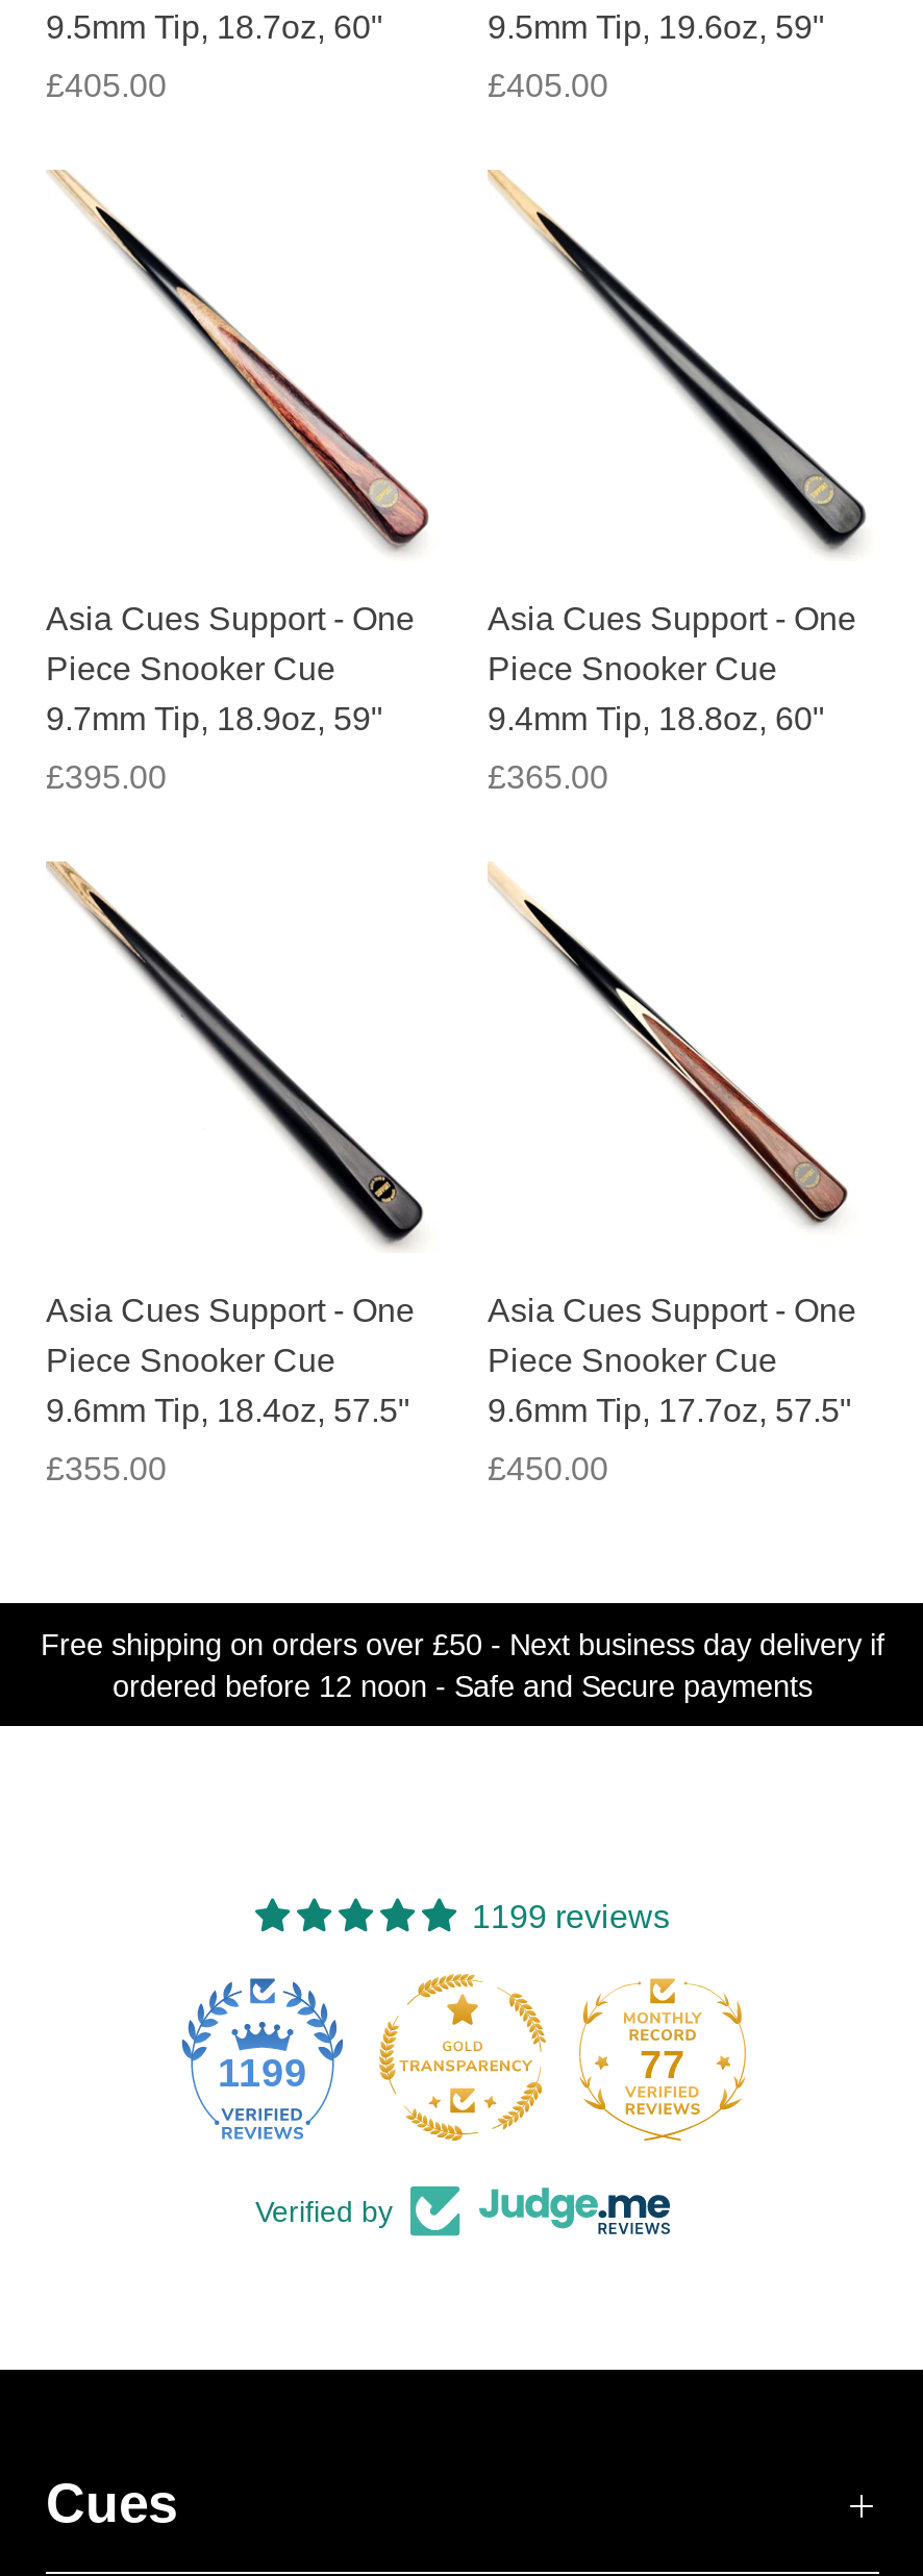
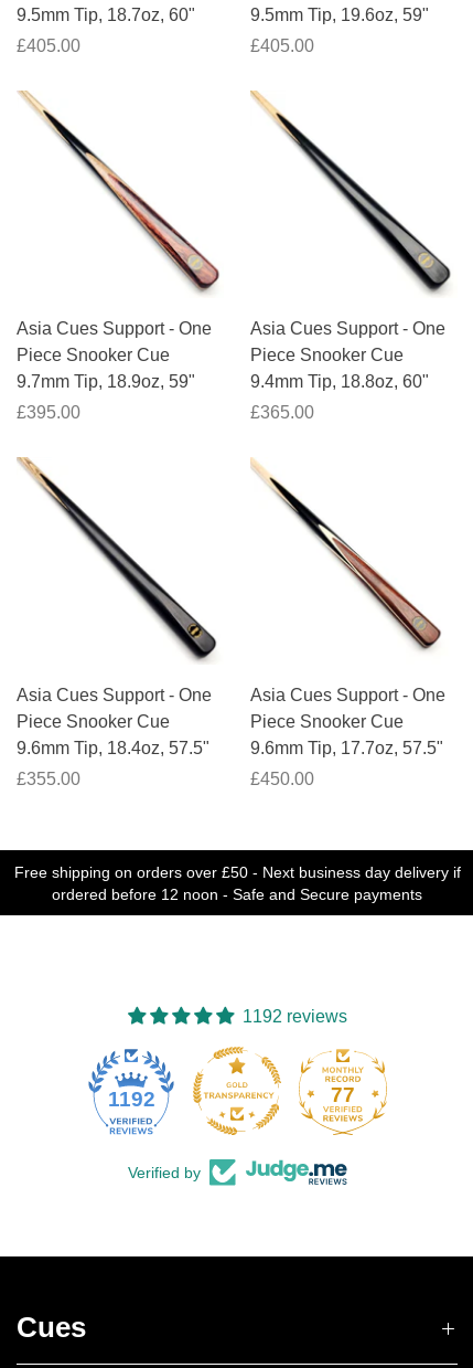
- 1199 reviews
+ 1192 reviews

- 1199
+ 1192
